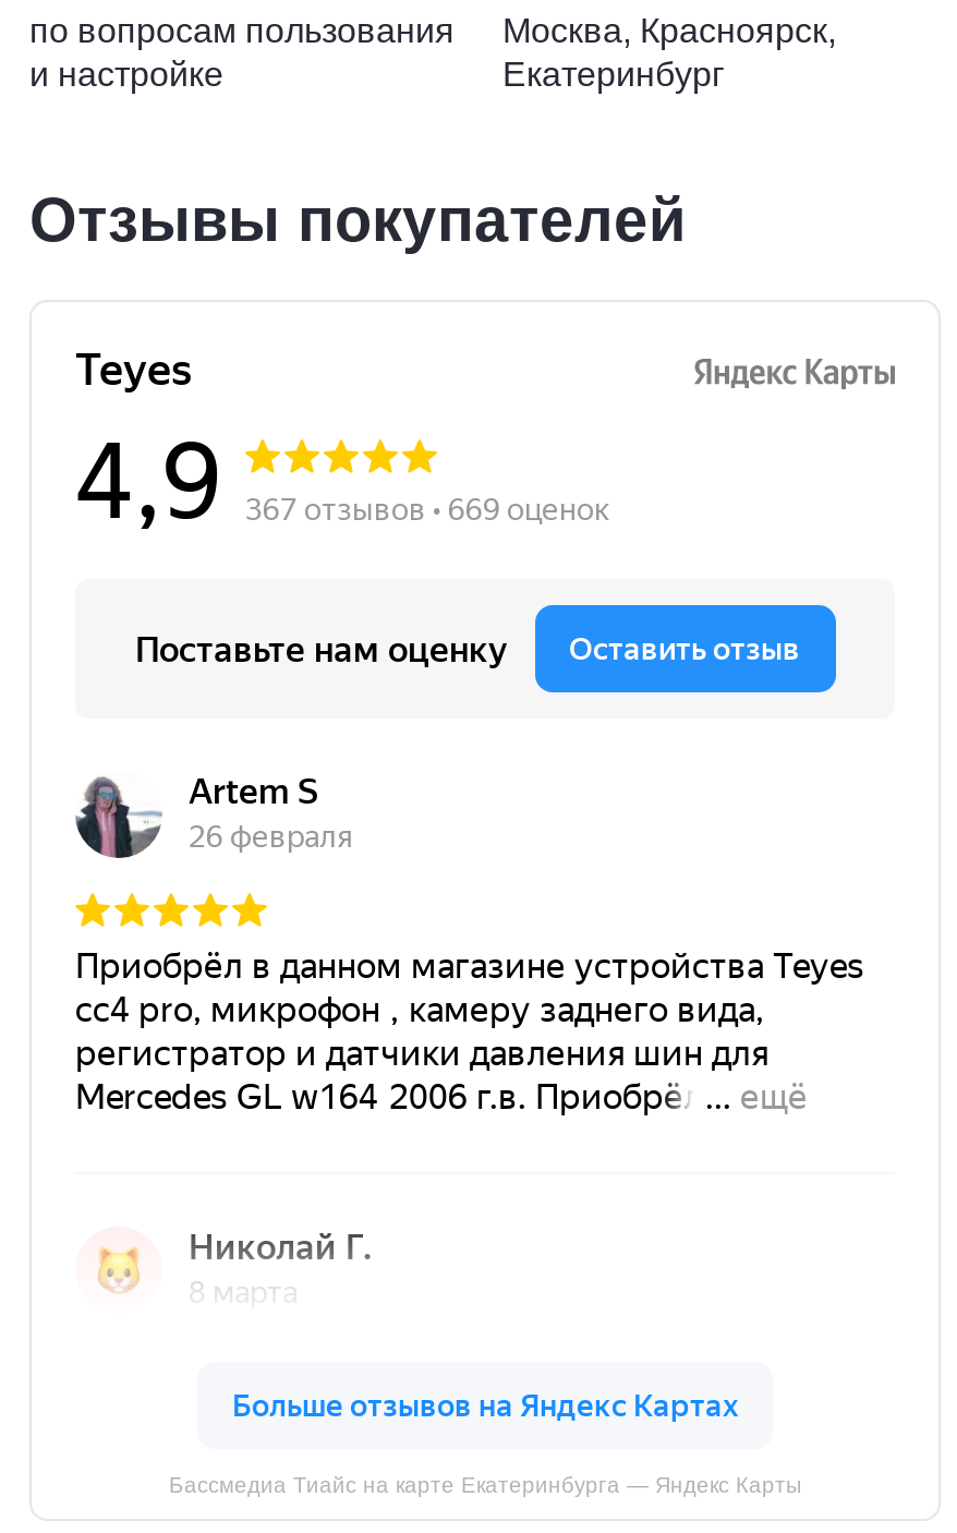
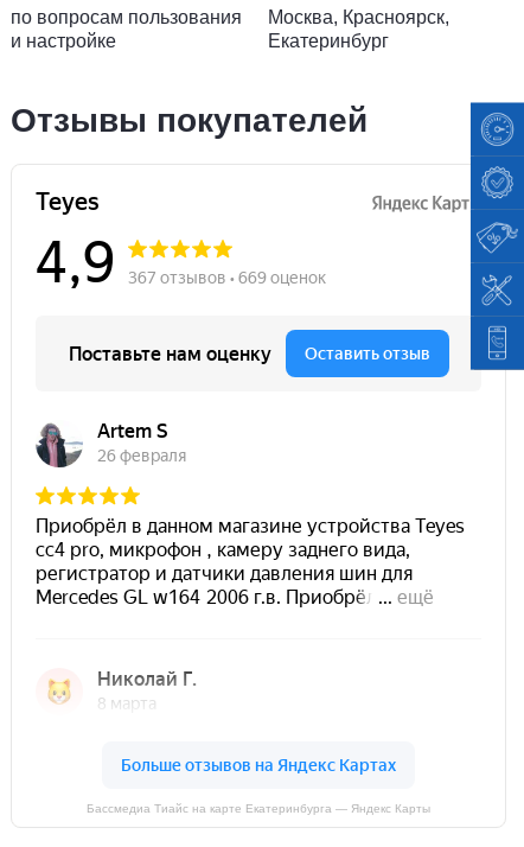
+ [image]
